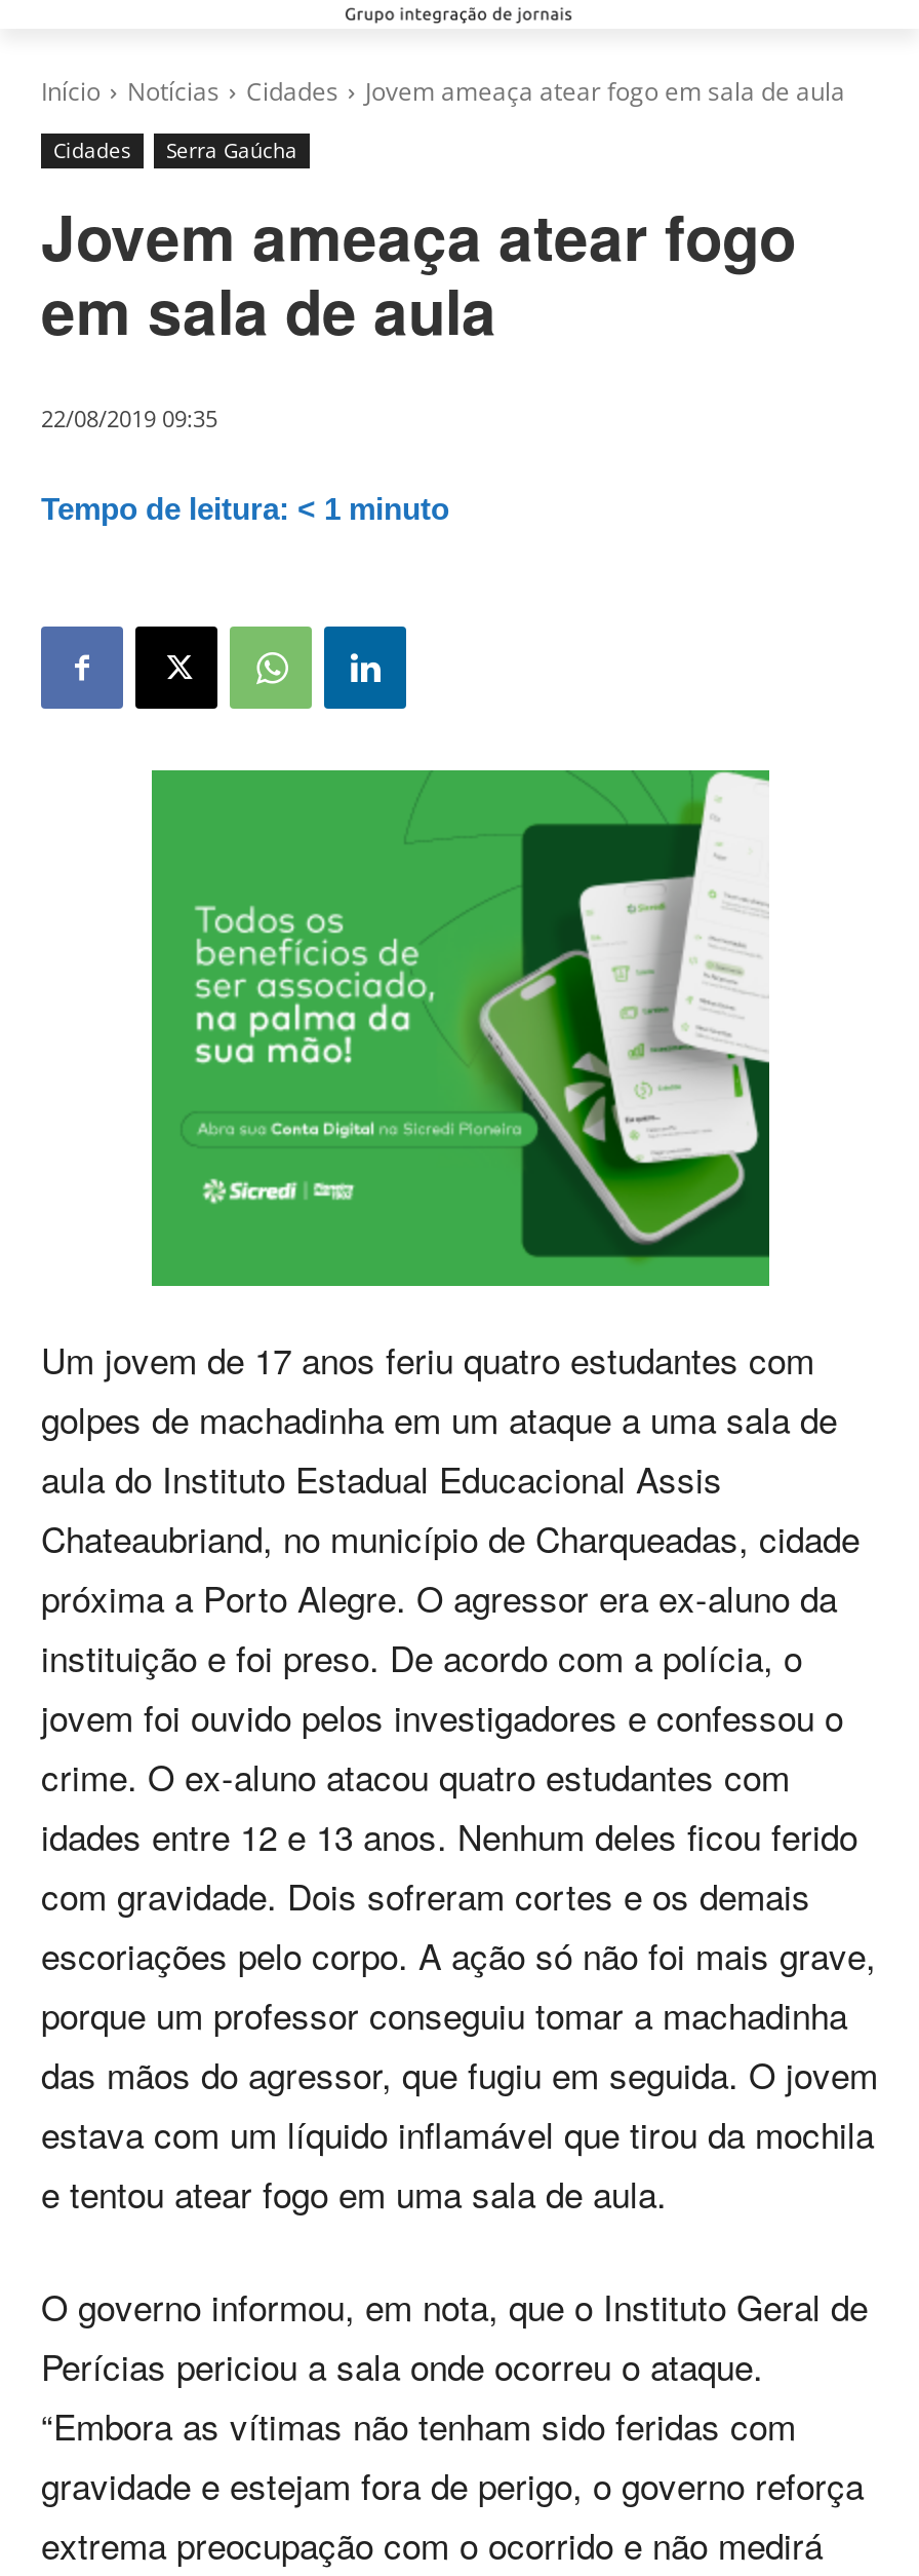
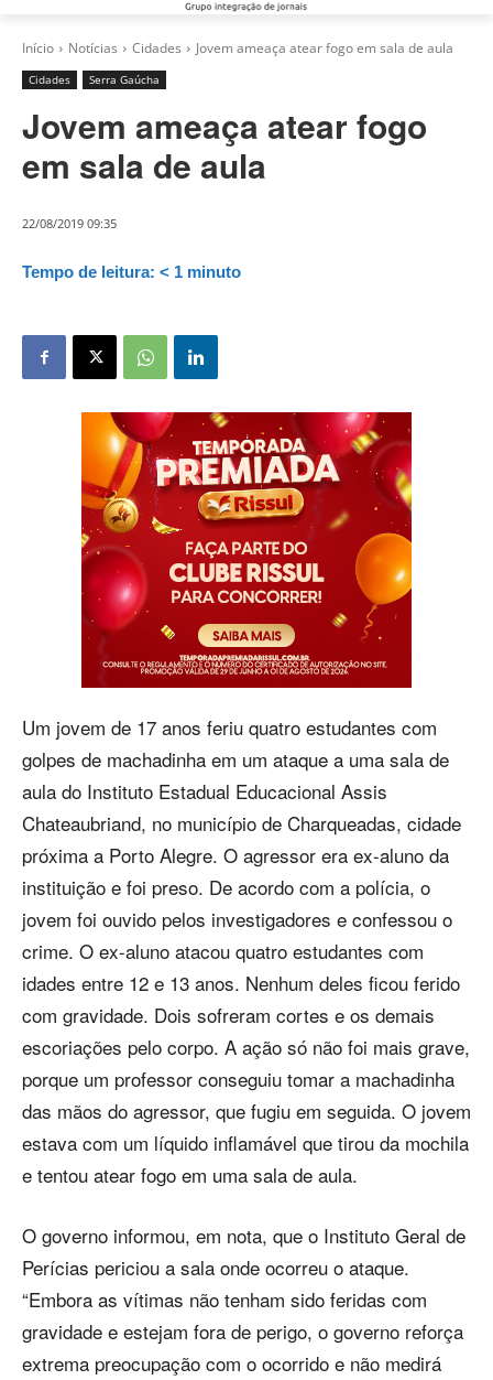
- [image]
+ [image]
